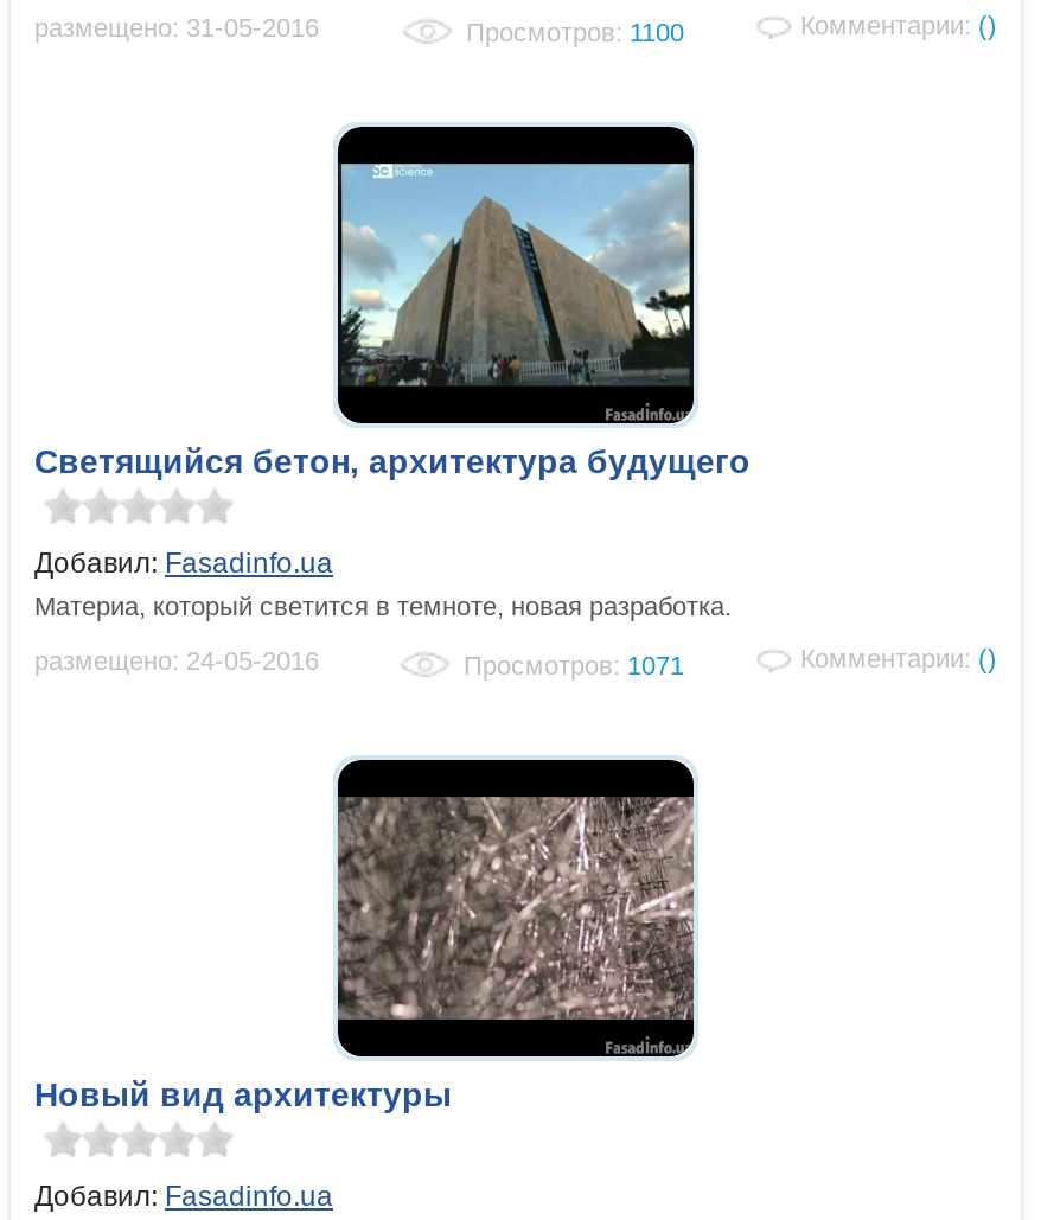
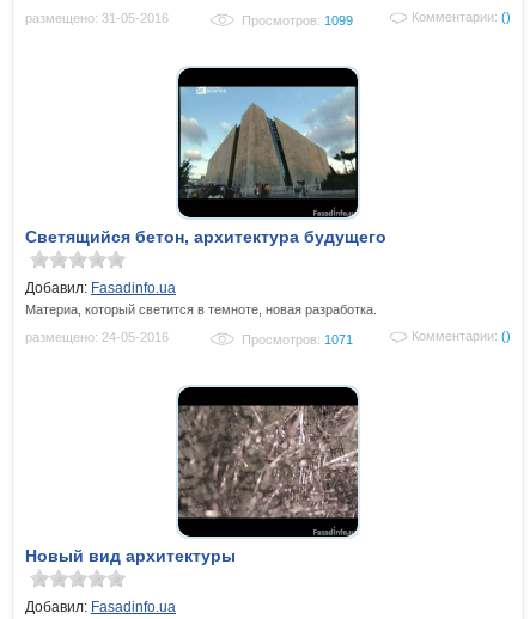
- Просмотров: 1100
+ Просмотров: 1099
